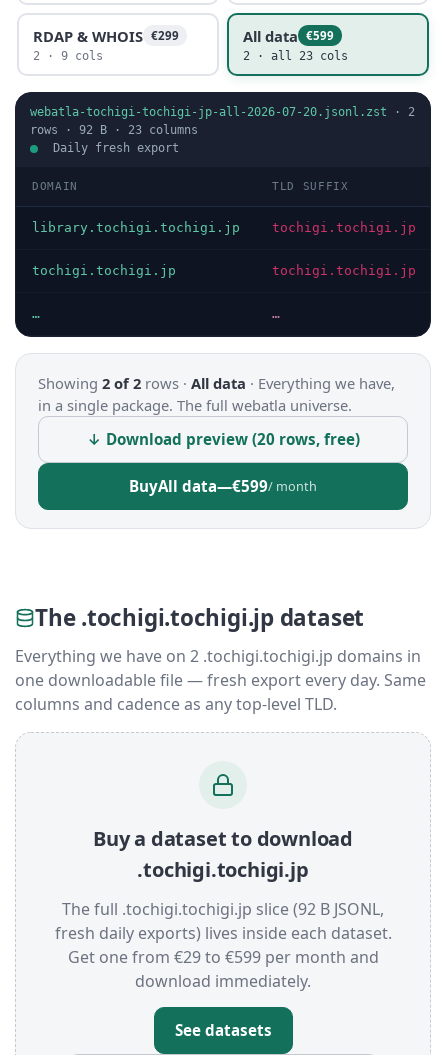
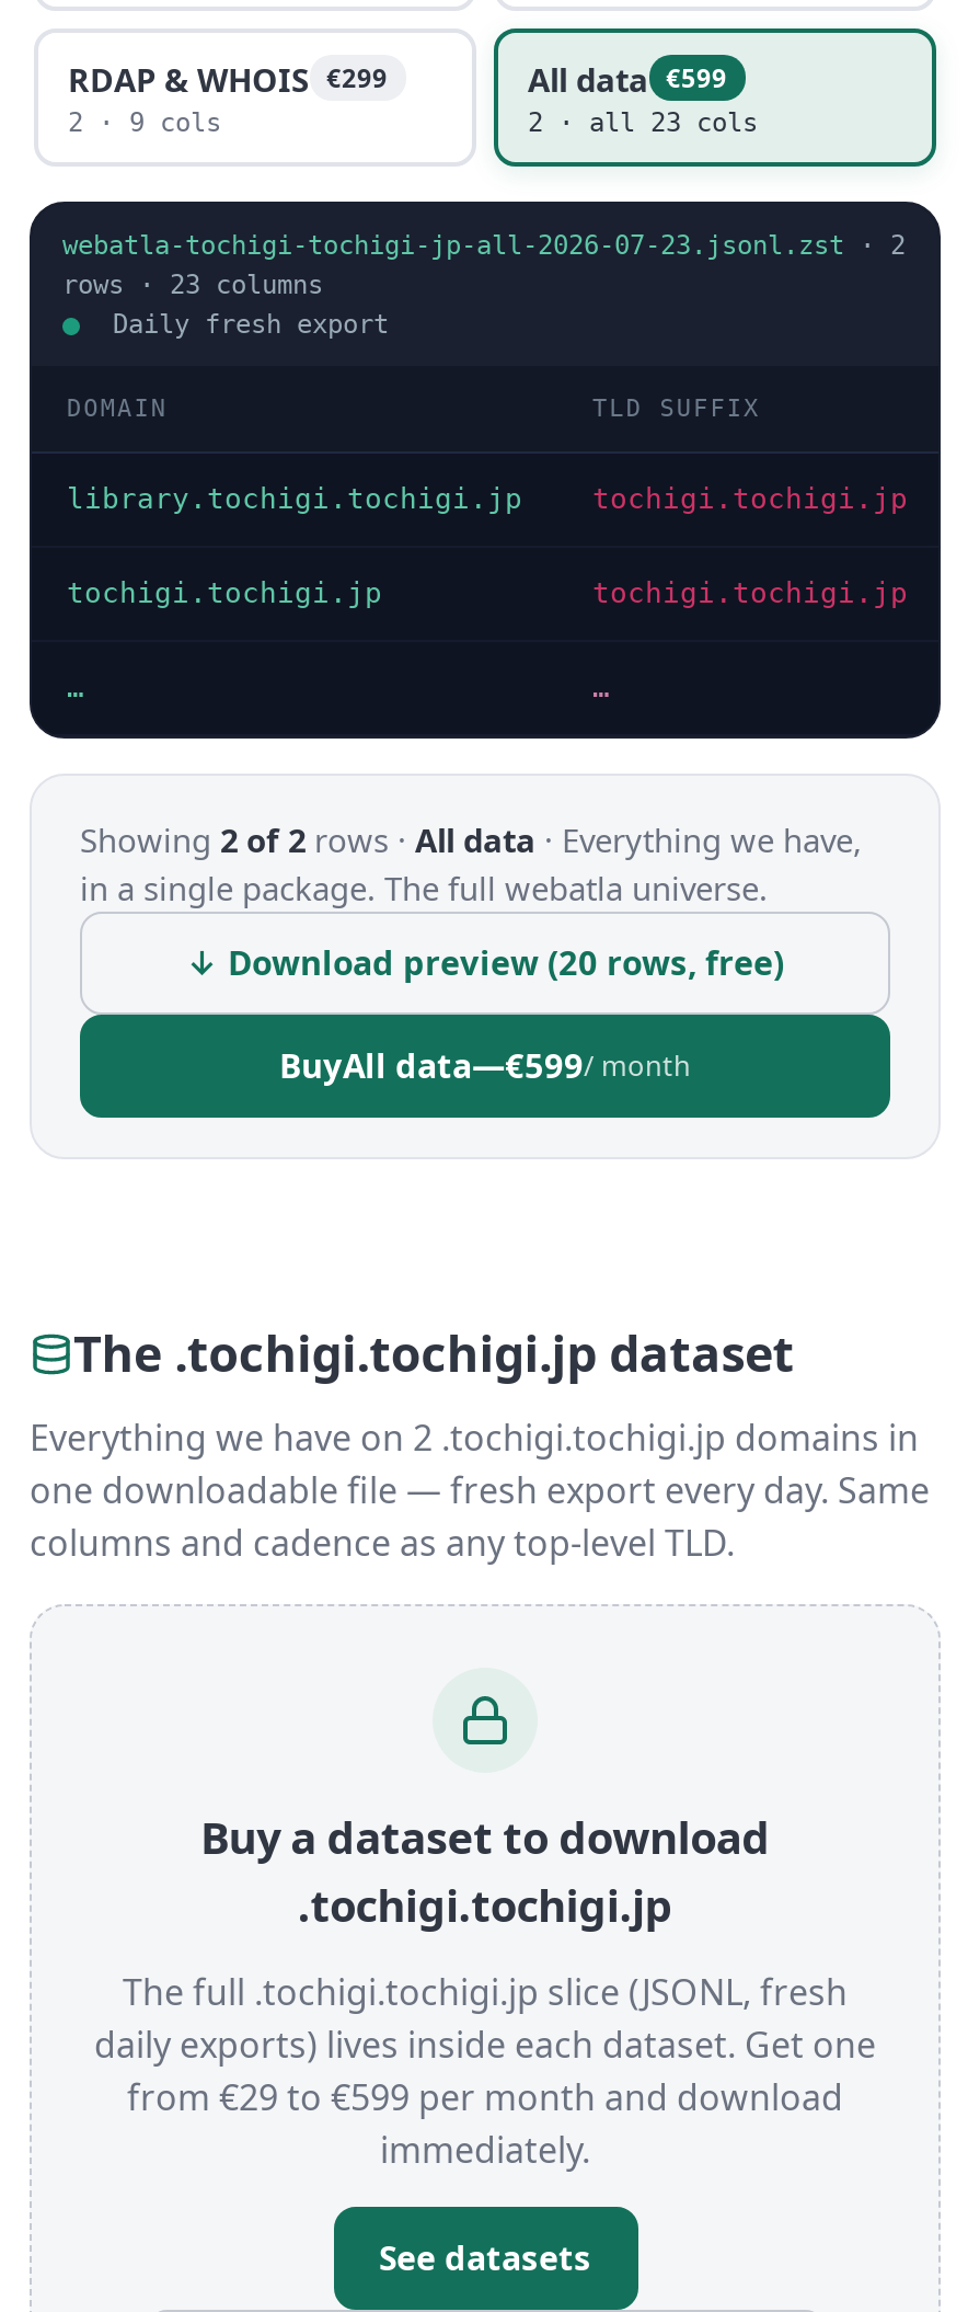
- webatla-tochigi-tochigi-jp-all-2026-07-20.jsonl.zst · 2
- rows · 92 B · 23 columns
+ webatla-tochigi-tochigi-jp-all-2026-07-23.jsonl.zst · 2
+ rows · 23 columns

- The full .tochigi.tochigi.jp slice (92 B JSONL,
- fresh daily exports) lives inside each dataset.
- Get one from €29 to €599 per month and
- download immediately.
+ The full .tochigi.tochigi.jp slice (JSONL, fresh
+ daily exports) lives inside each dataset. Get one
+ from €29 to €599 per month and download
+ immediately.
